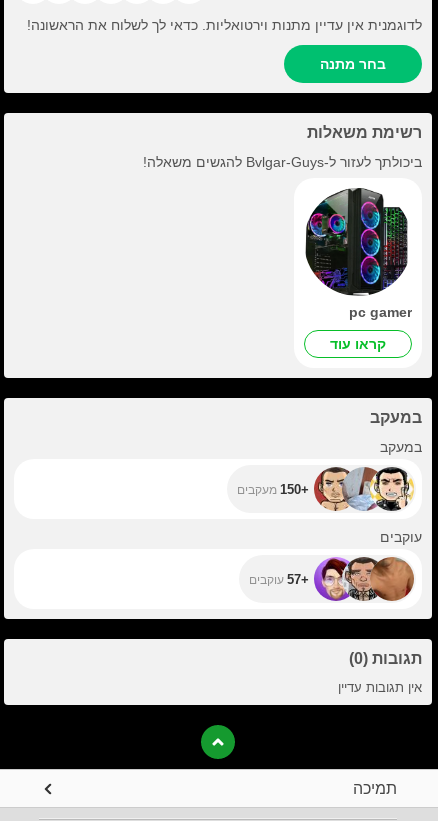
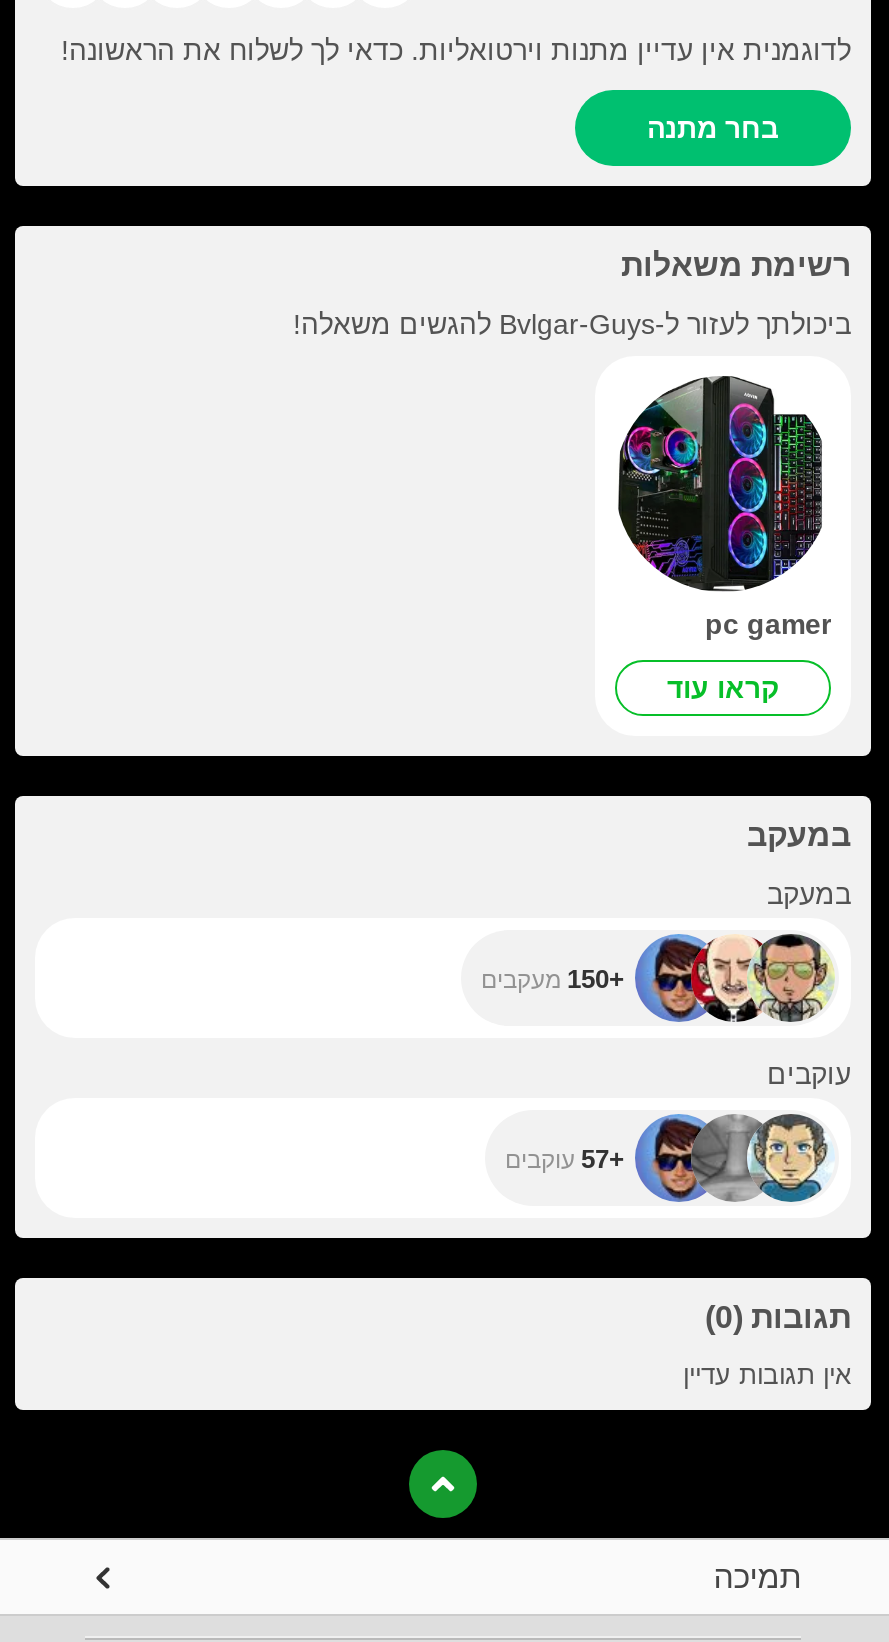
- [image]
+ [image]

- [image]
+ [image]
